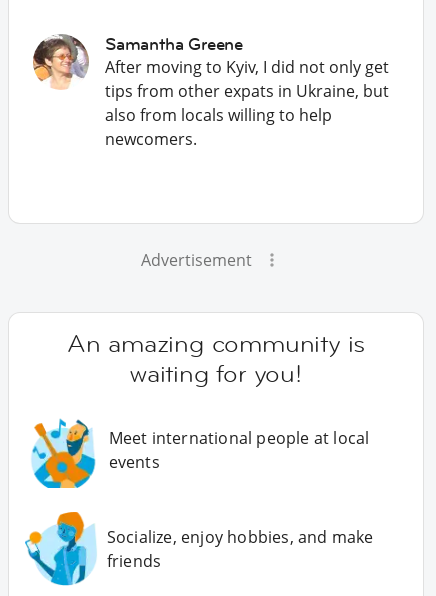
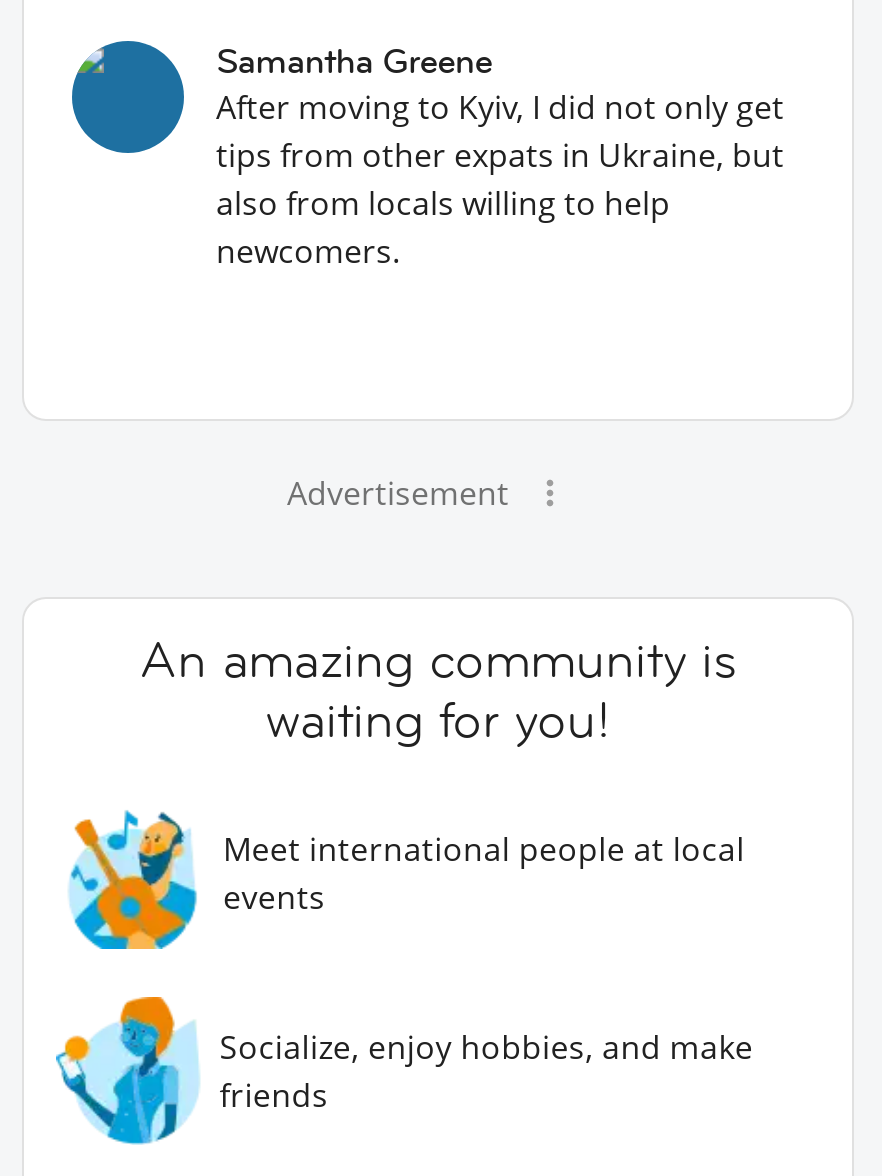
- [image]
+ [image]
